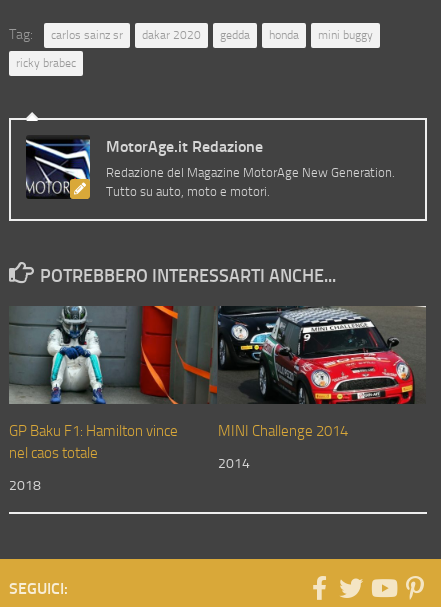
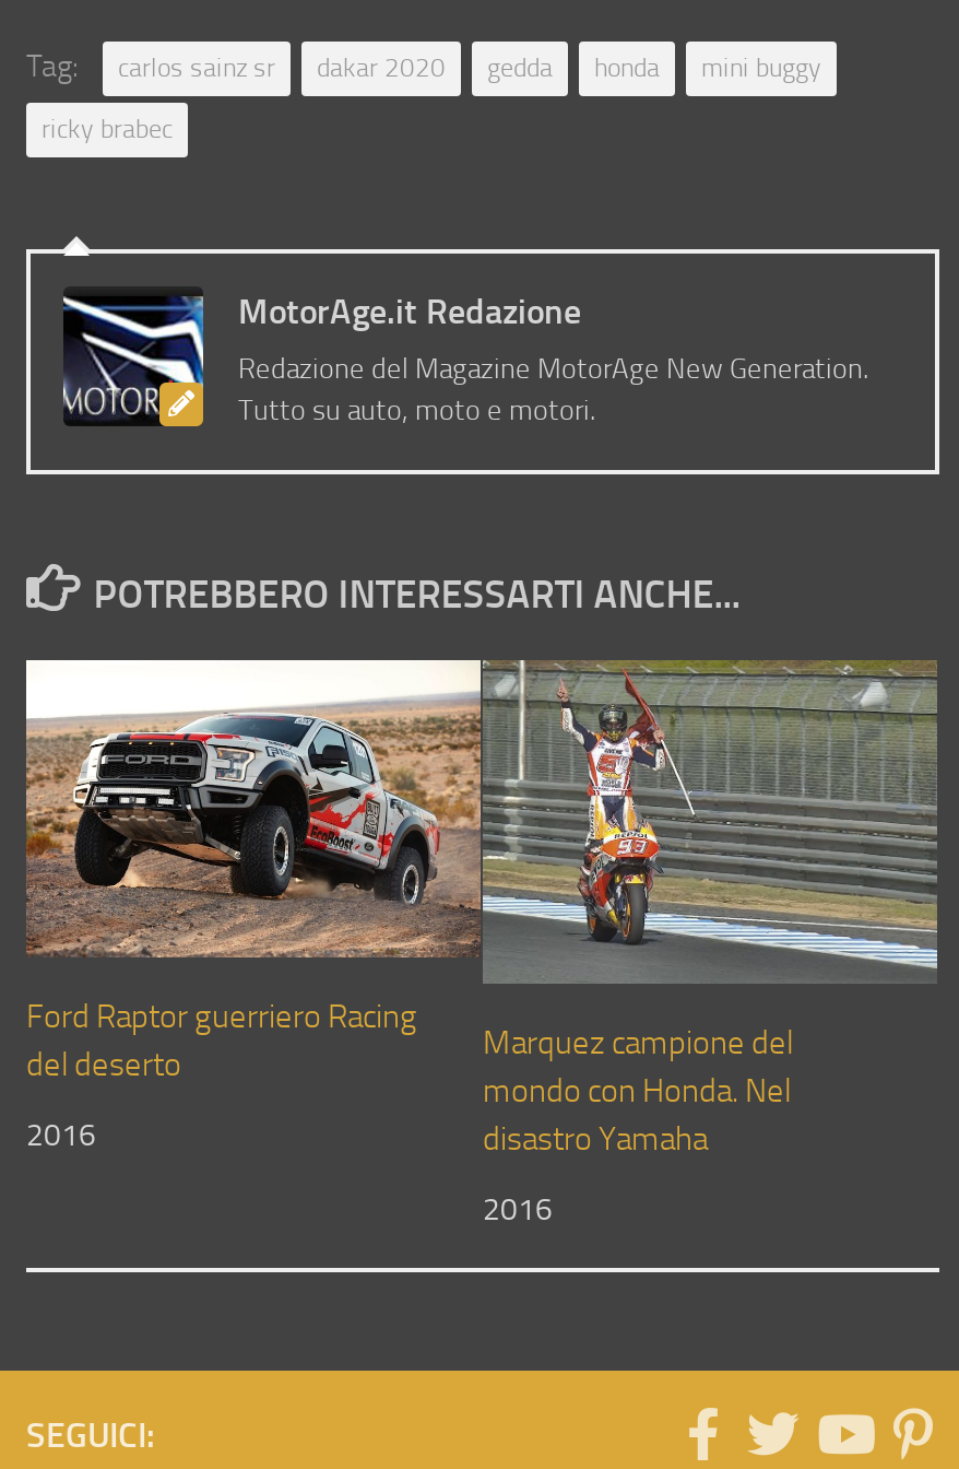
- [image]
- GP Baku F1: Hamilton vince
- nel caos totale
+ [image]
+ Ford Raptor guerriero Racing
+ del deserto

- MINI Challenge 2014
+ Marquez campione del
+ mondo con Honda. Nel
+ disastro Yamaha

- 2014
+ 2016

- 2018
+ 2016
